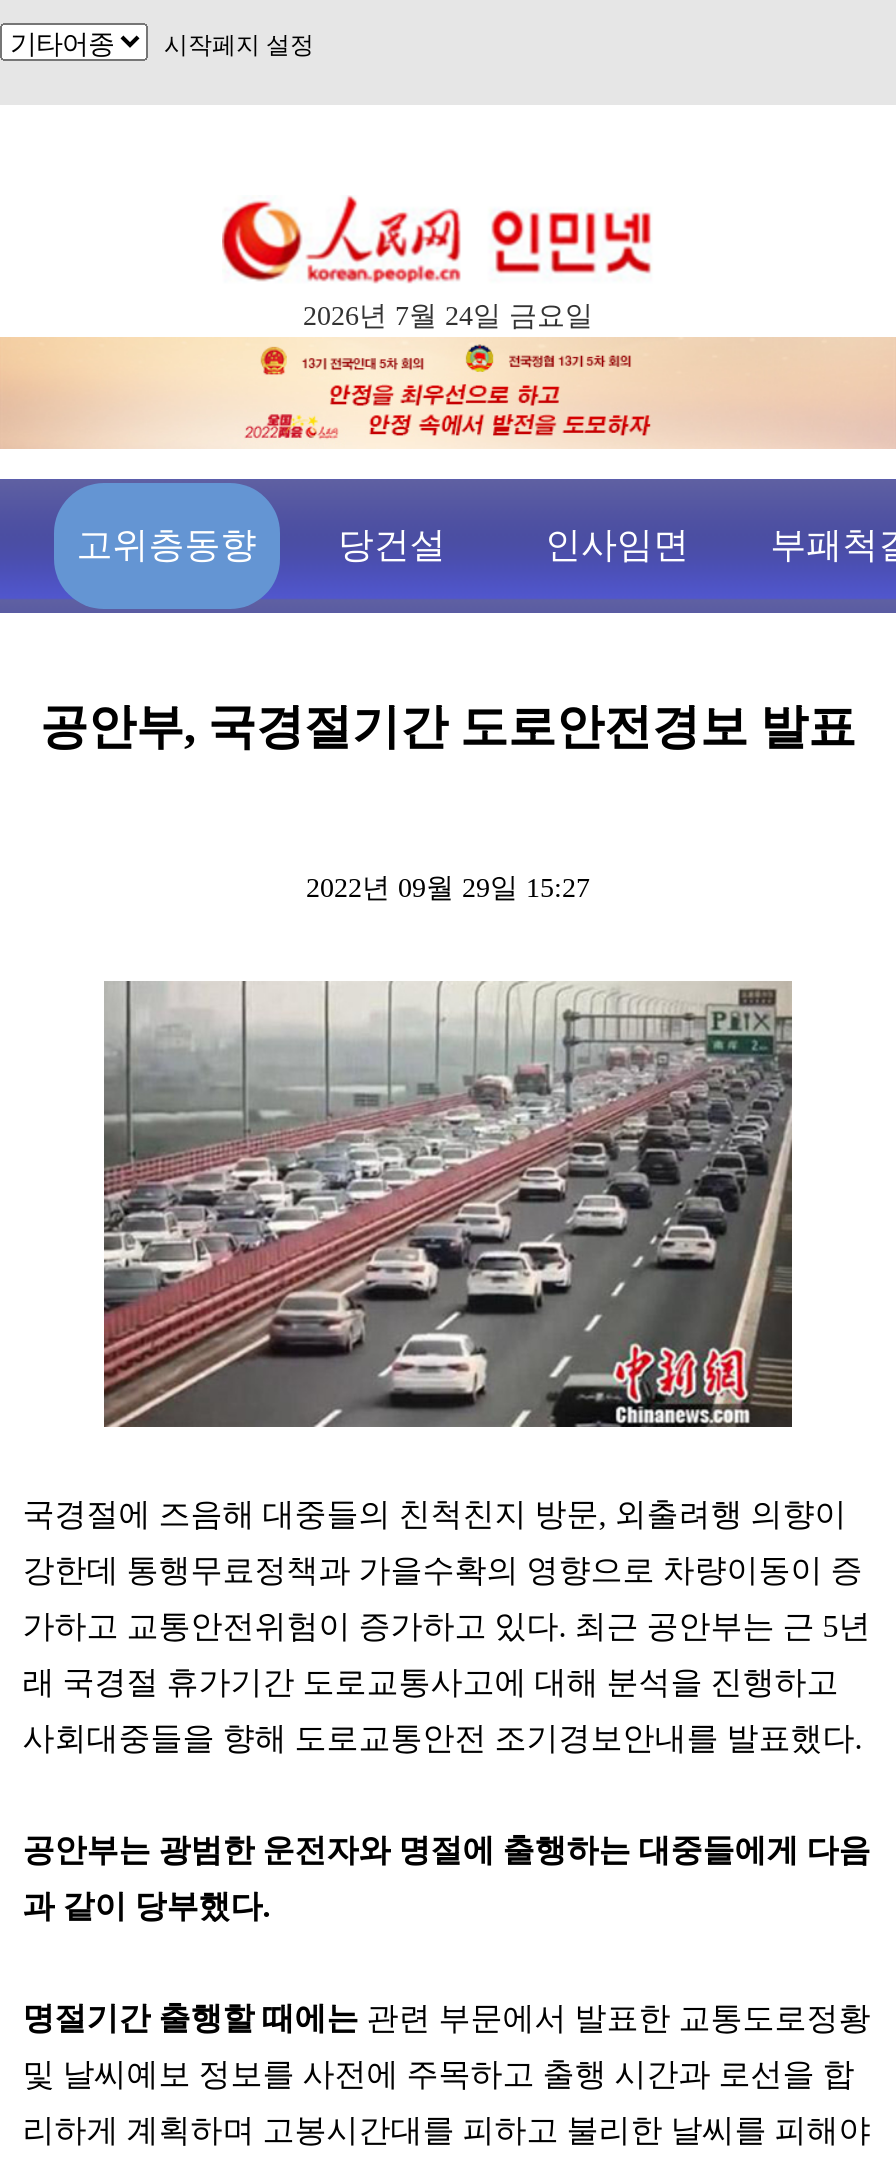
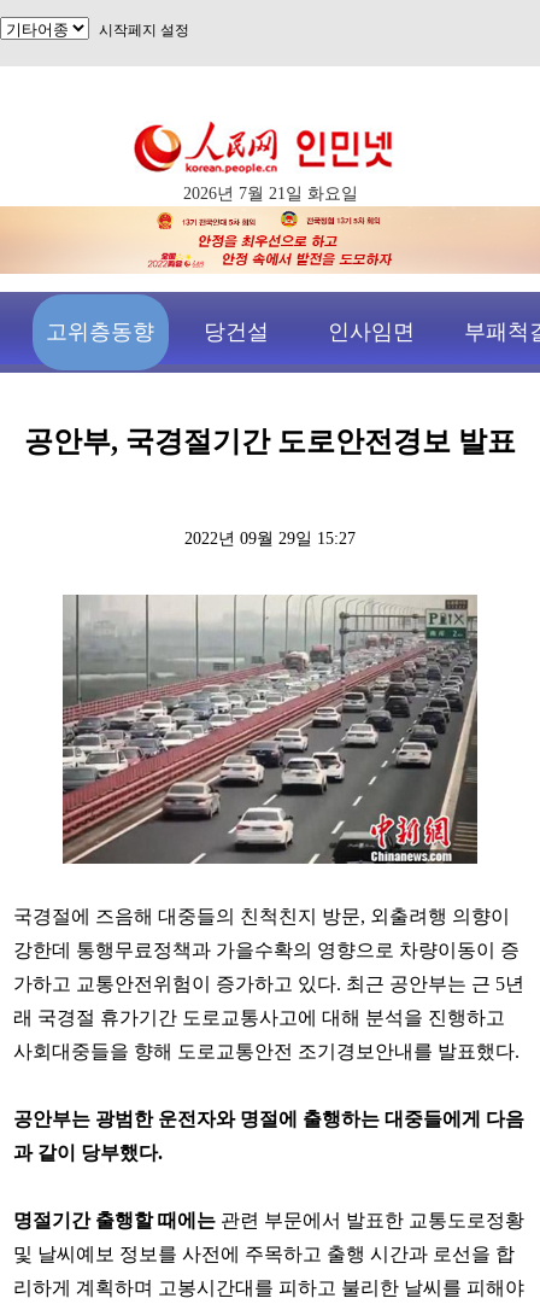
- 2026년 7월 24일 금요일
+ 2026년 7월 21일 화요일
